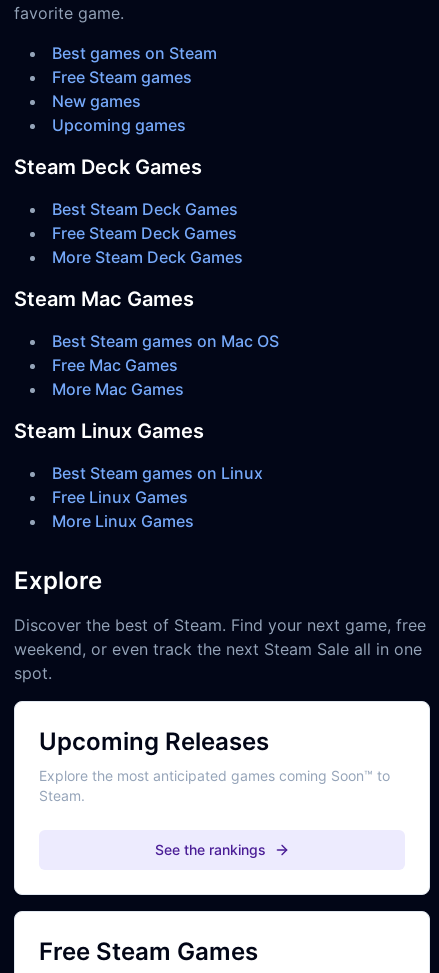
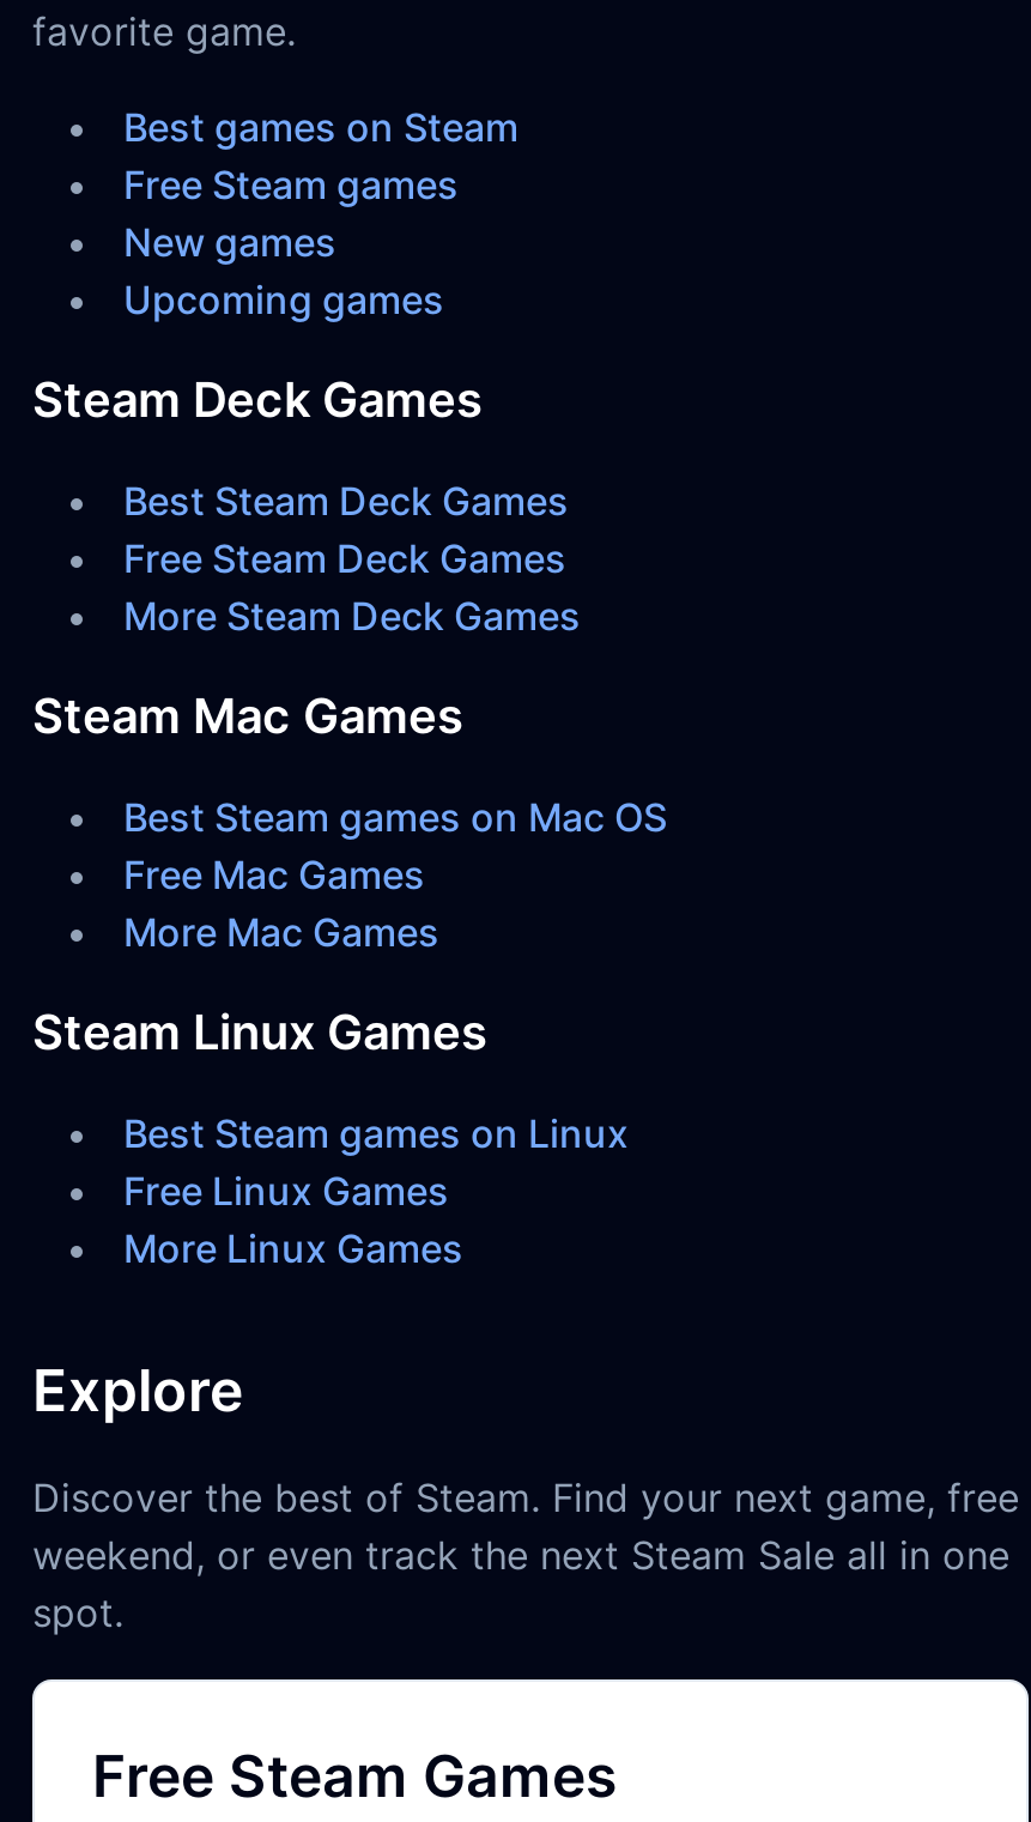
- Upcoming Releases
- Explore the most anticipated games coming Soon™ to
- Steam.
- See the rankings
